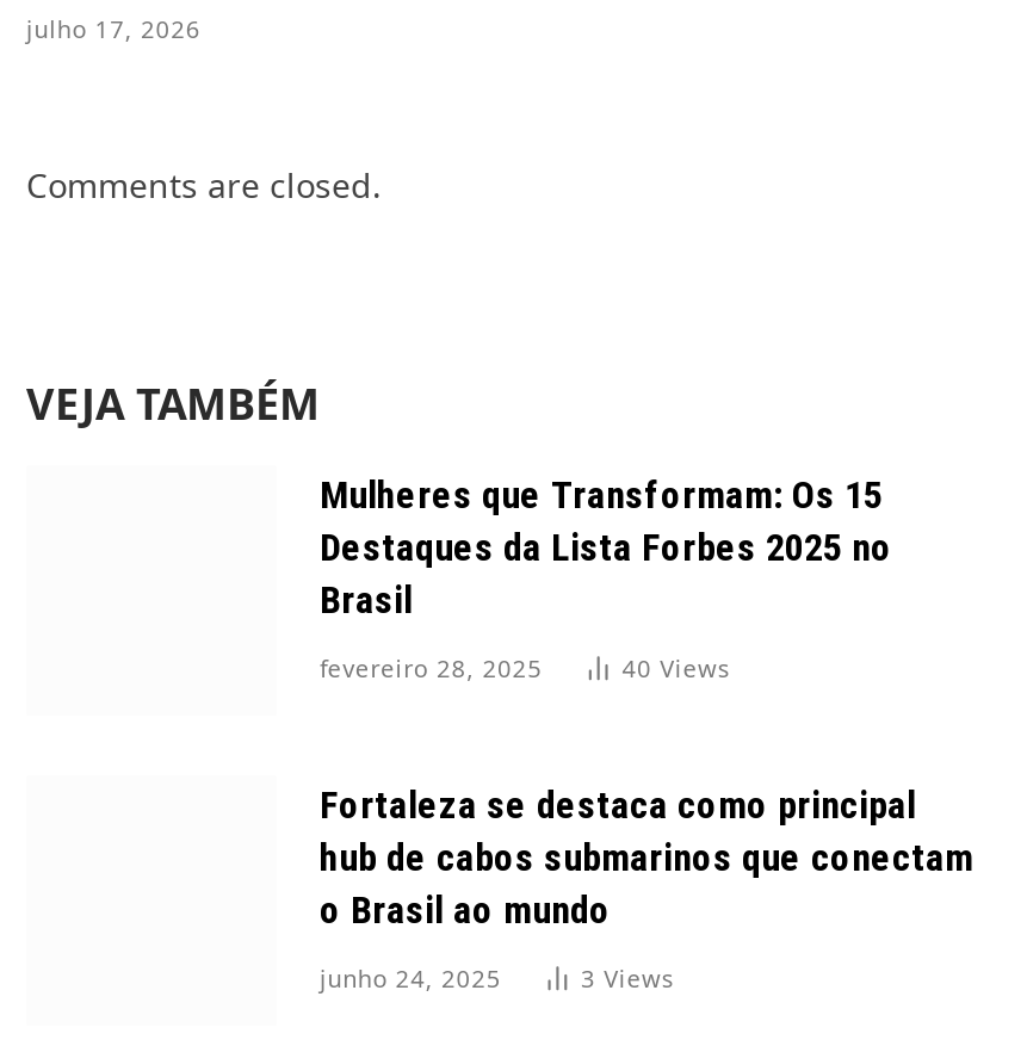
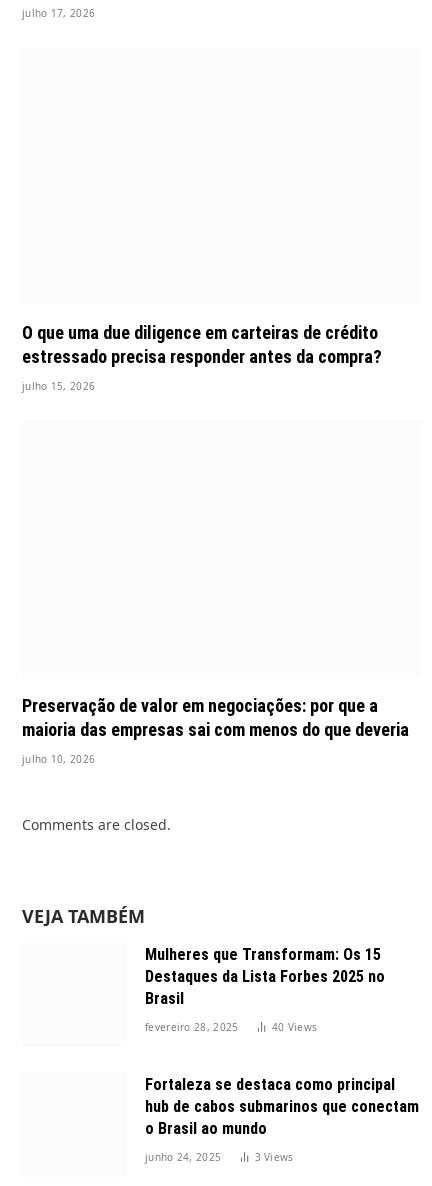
+ O que uma due diligence em carteiras de crédito
+ estressado precisa responder antes da compra?
+ julho 15, 2026

+ Preservação de valor em negociações: por que a
+ maioria das empresas sai com menos do que deveria
+ julho 10, 2026
